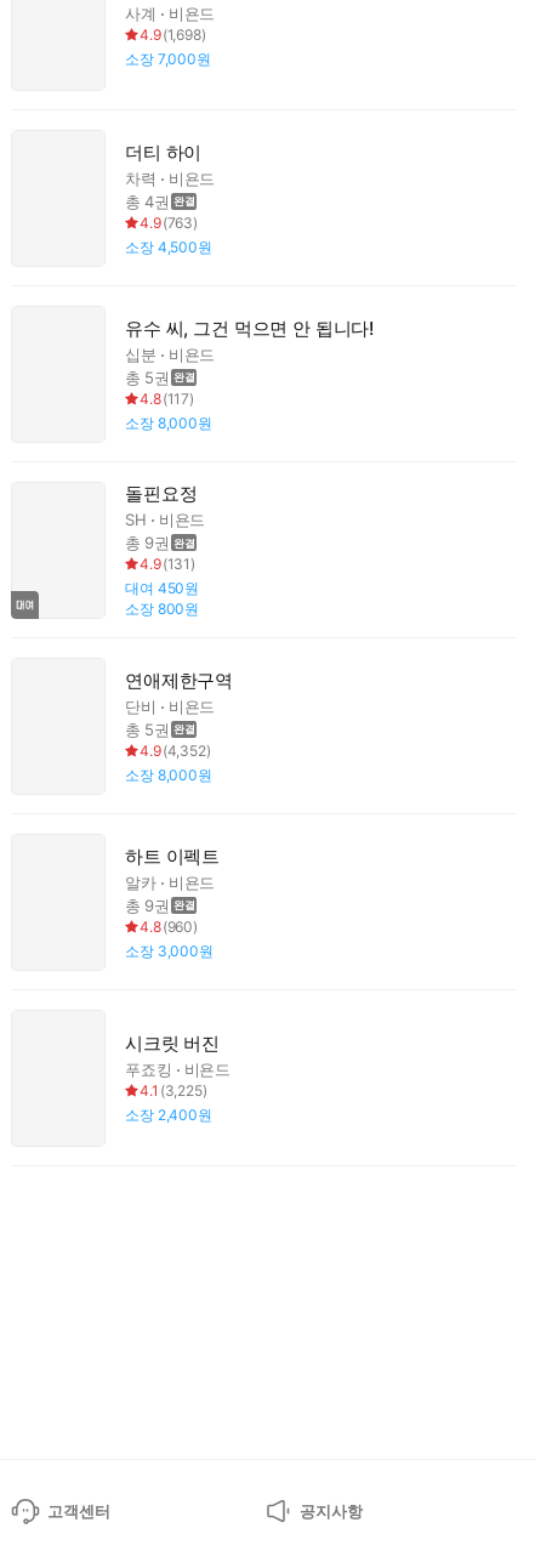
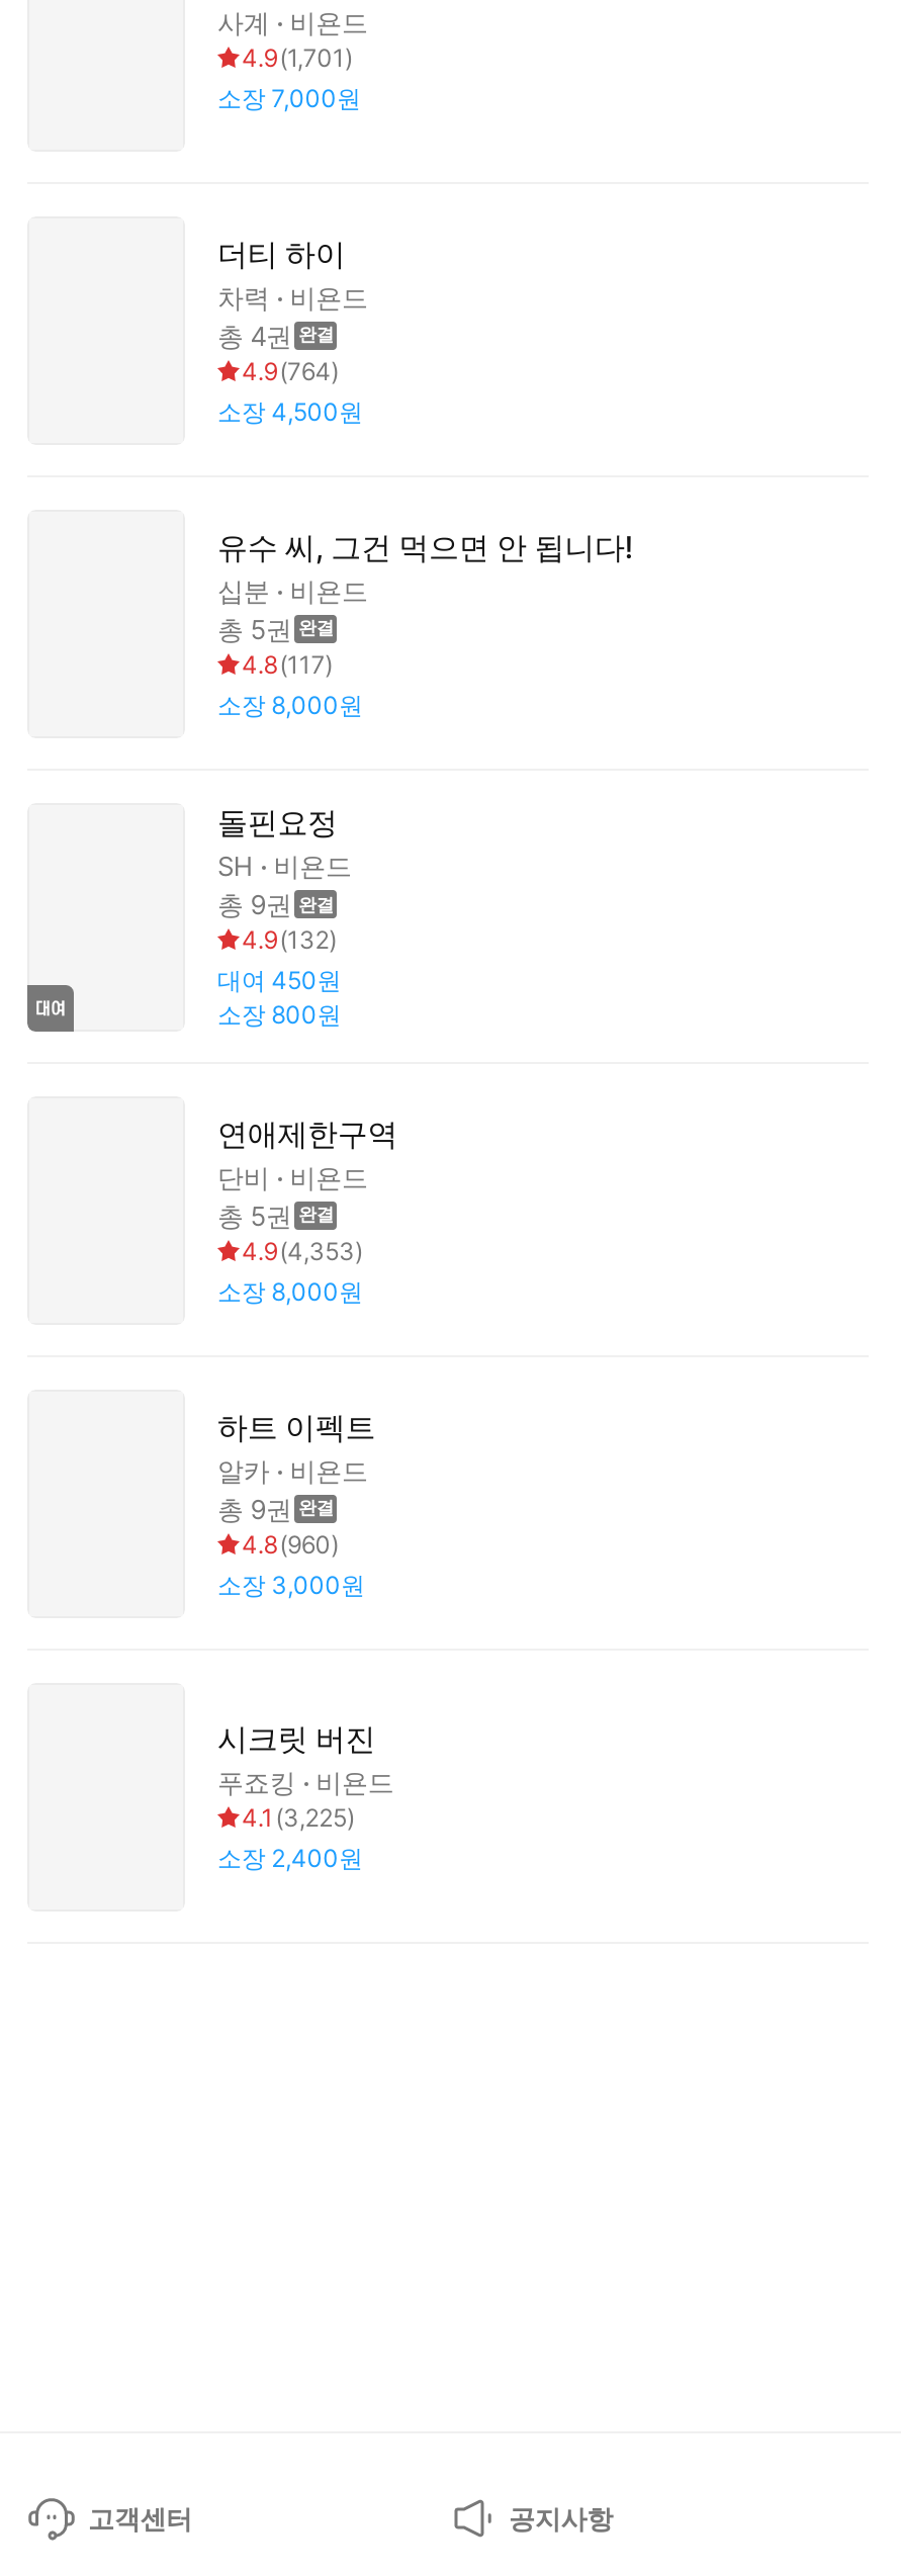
- 4.9(1,698)
+ 4.9(1,701)

- 4.9(763)
+ 4.9(764)

- 4.9(131)
+ 4.9(132)

- 4.9(4,352)
+ 4.9(4,353)
